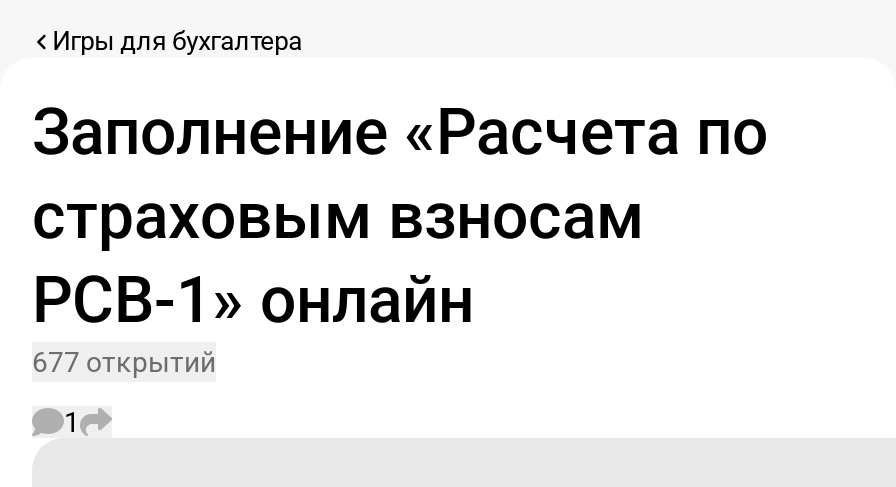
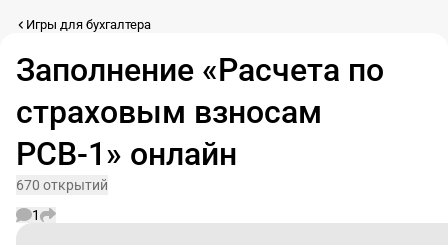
- 677 открытий
+ 670 открытий
